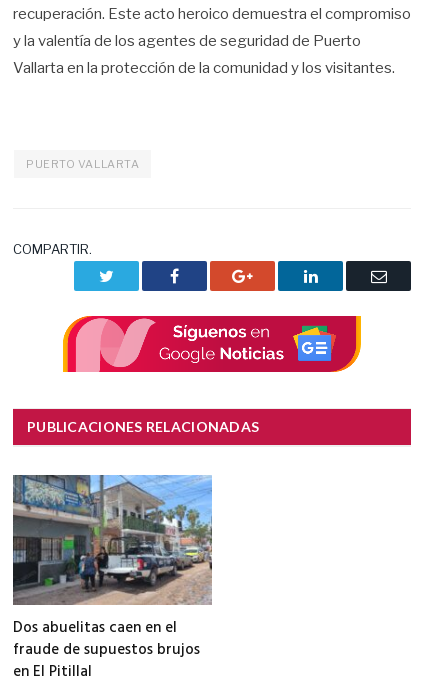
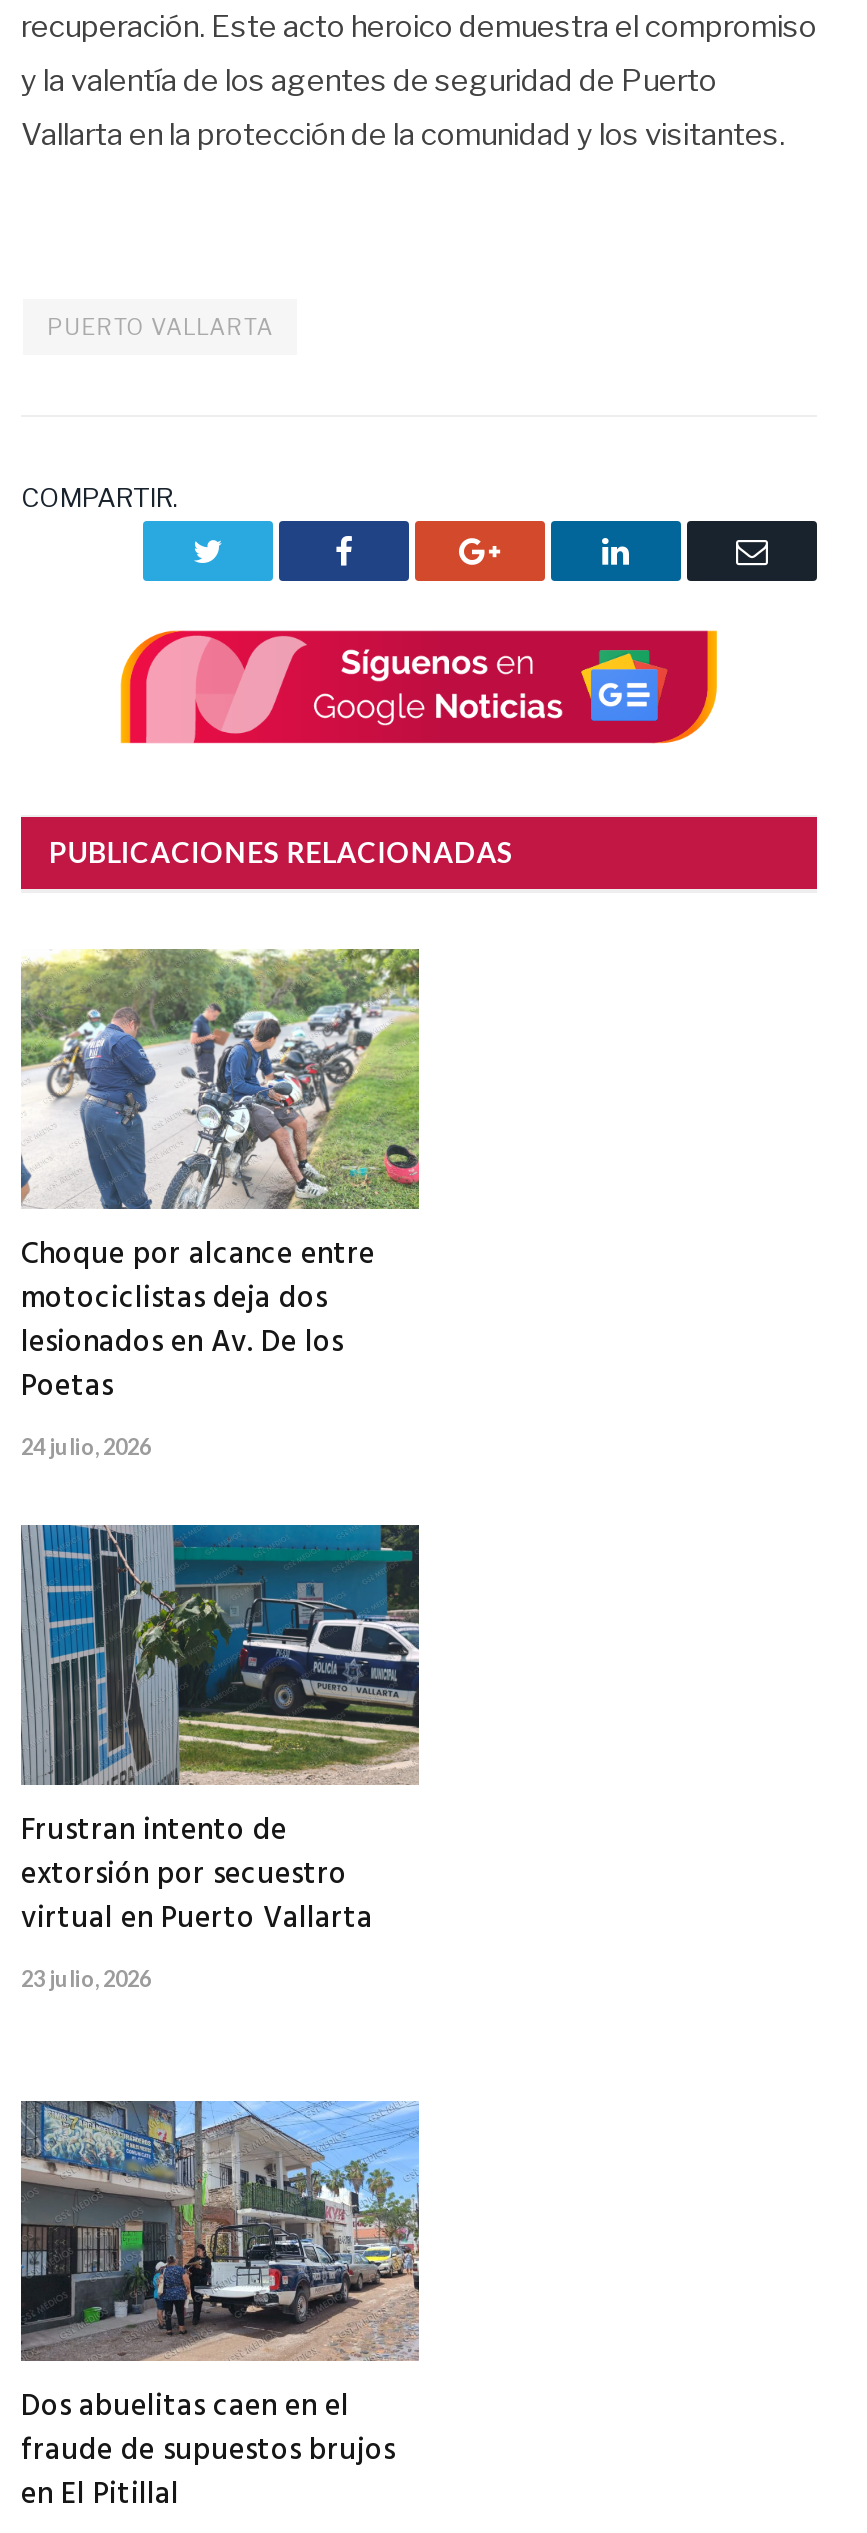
+ [image]
+ Choque por alcance entre
+ motociclistas deja dos
+ lesionados en Av. De los
+ Poetas
+ 24 julio, 2026

+ [image]
+ Frustran intento de
+ extorsión por secuestro
+ virtual en Puerto Vallarta
+ 23 julio, 2026
